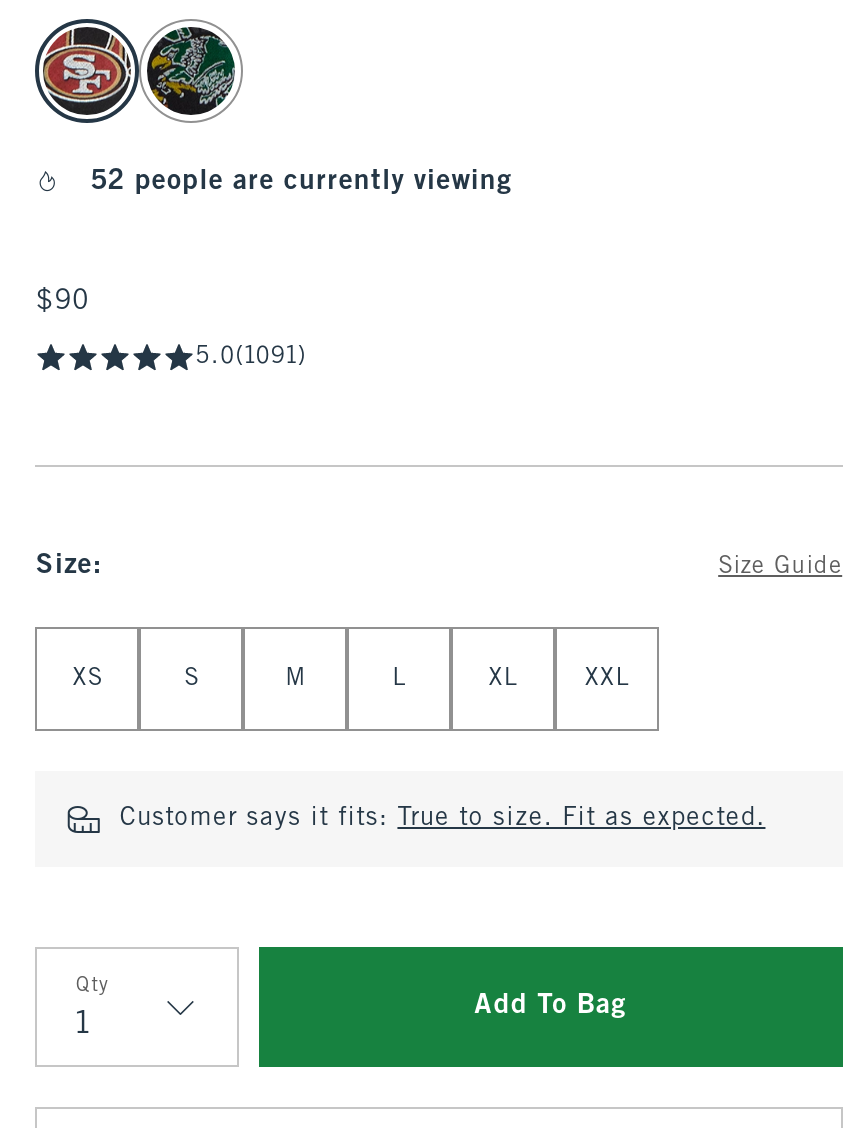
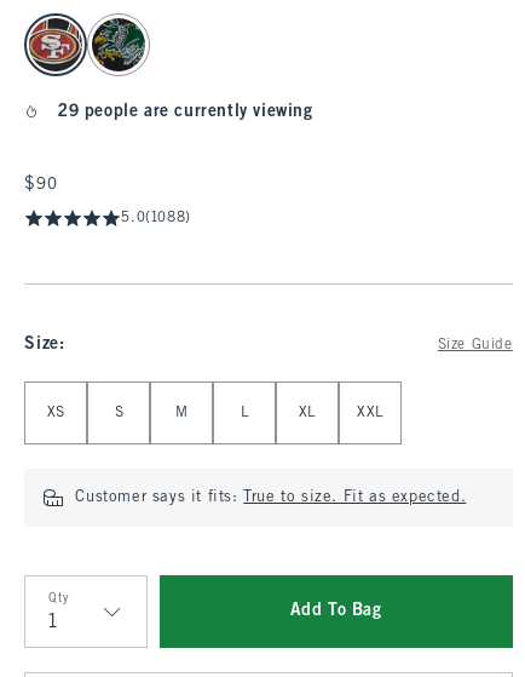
- 52 people are currently viewing
+ 29 people are currently viewing

- 5.0(1091)
+ 5.0(1088)
